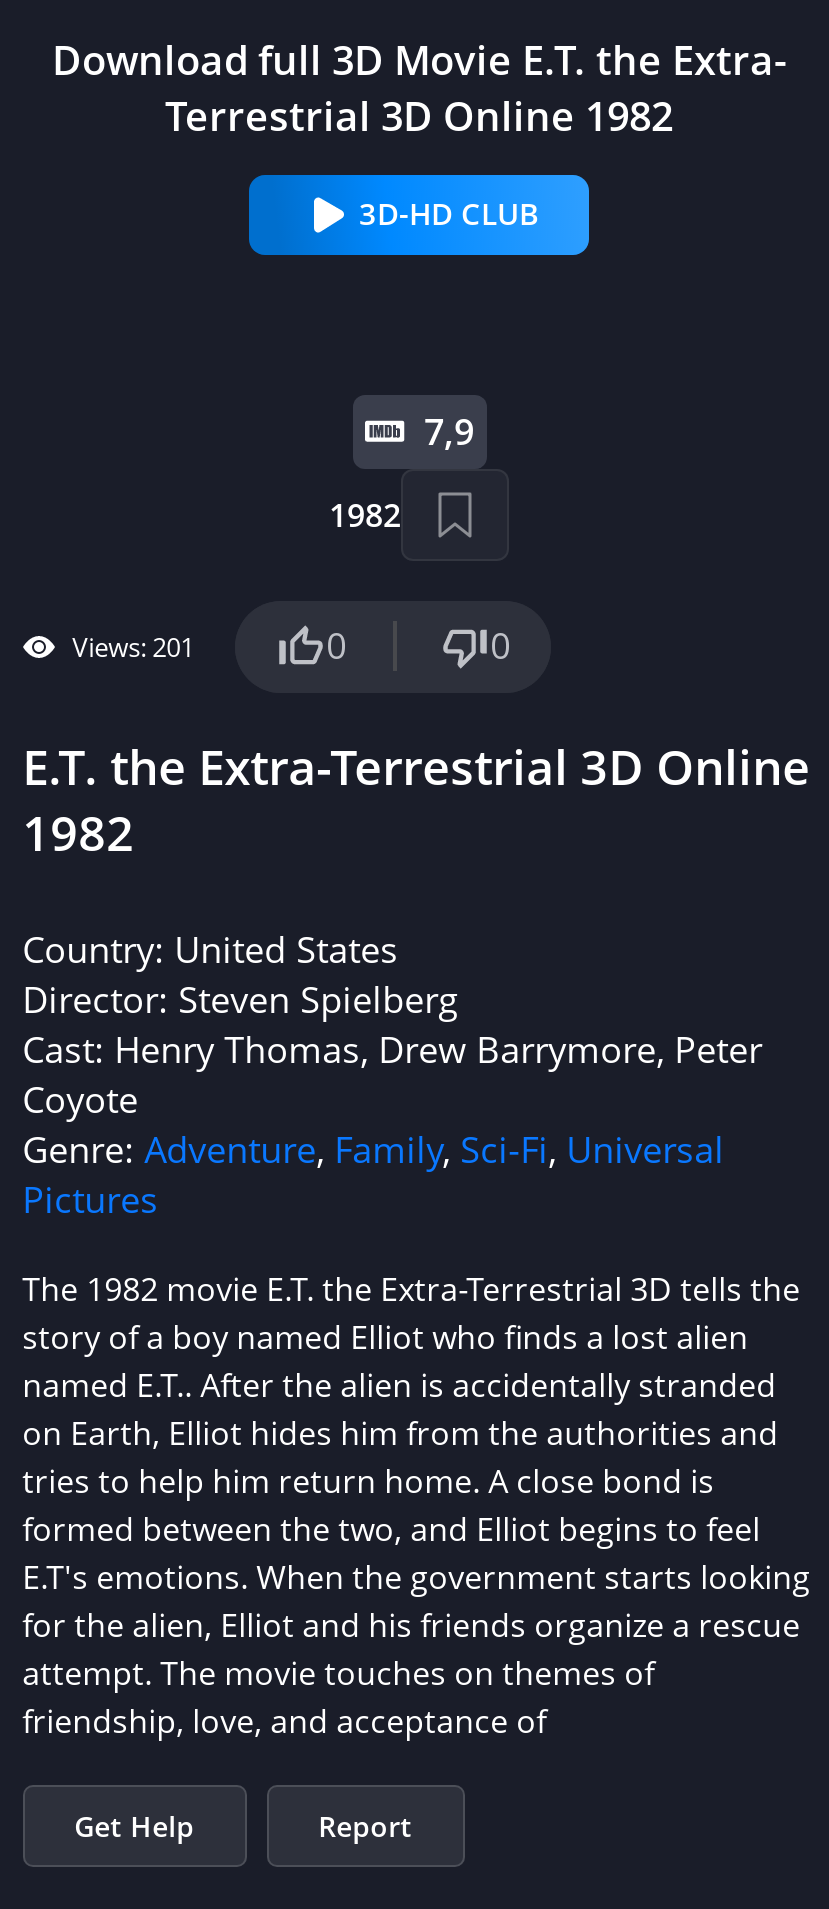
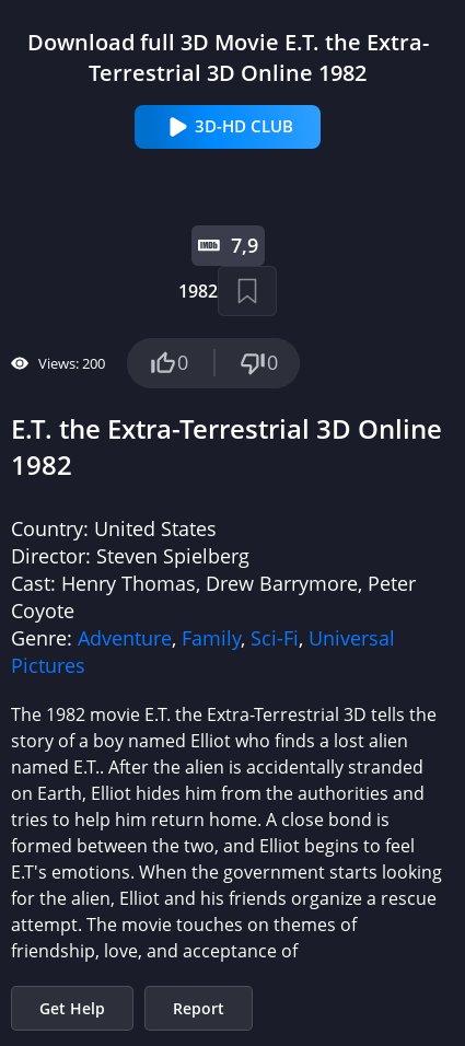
- Views: 201
+ Views: 200
